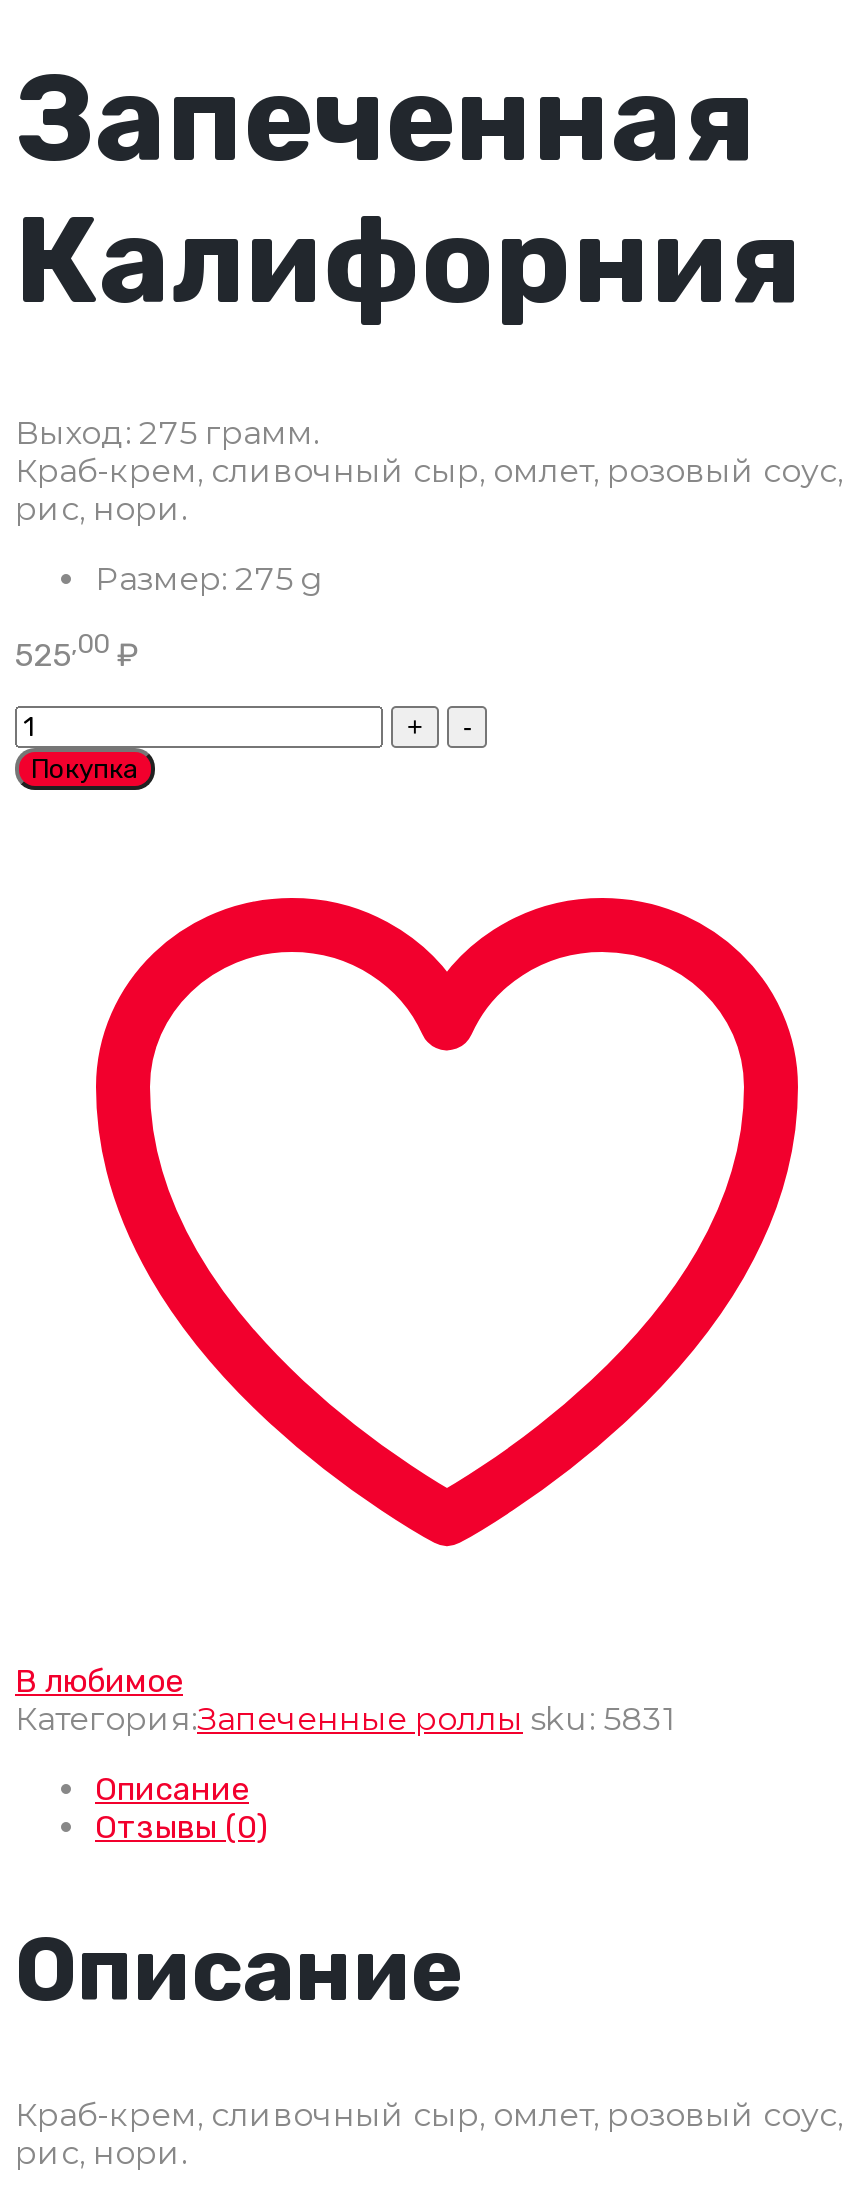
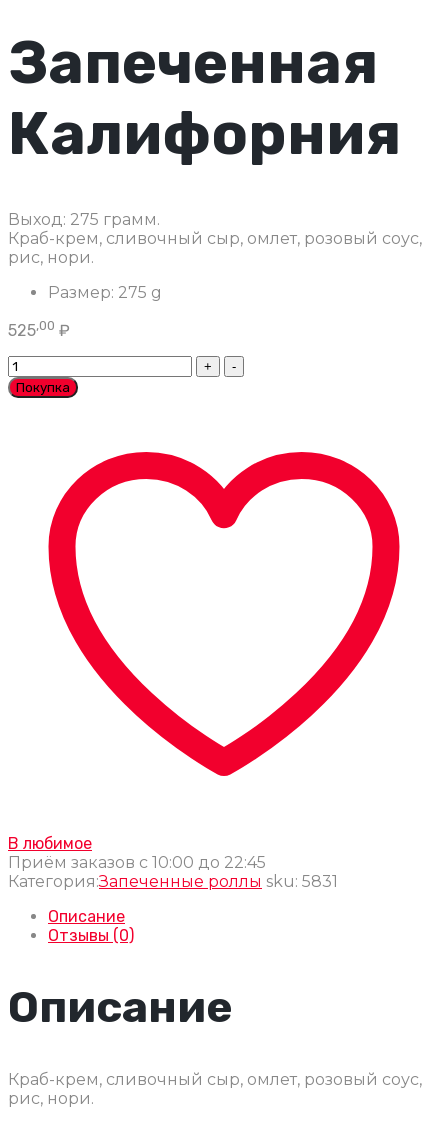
+ Приём заказов с 10:00 до 22:45
